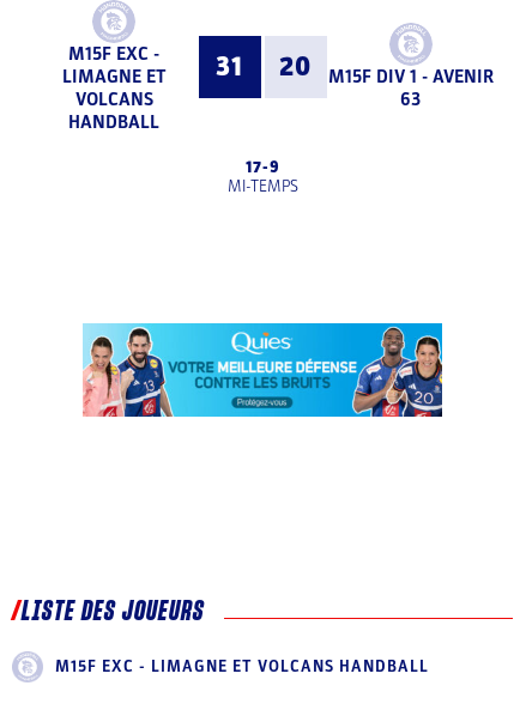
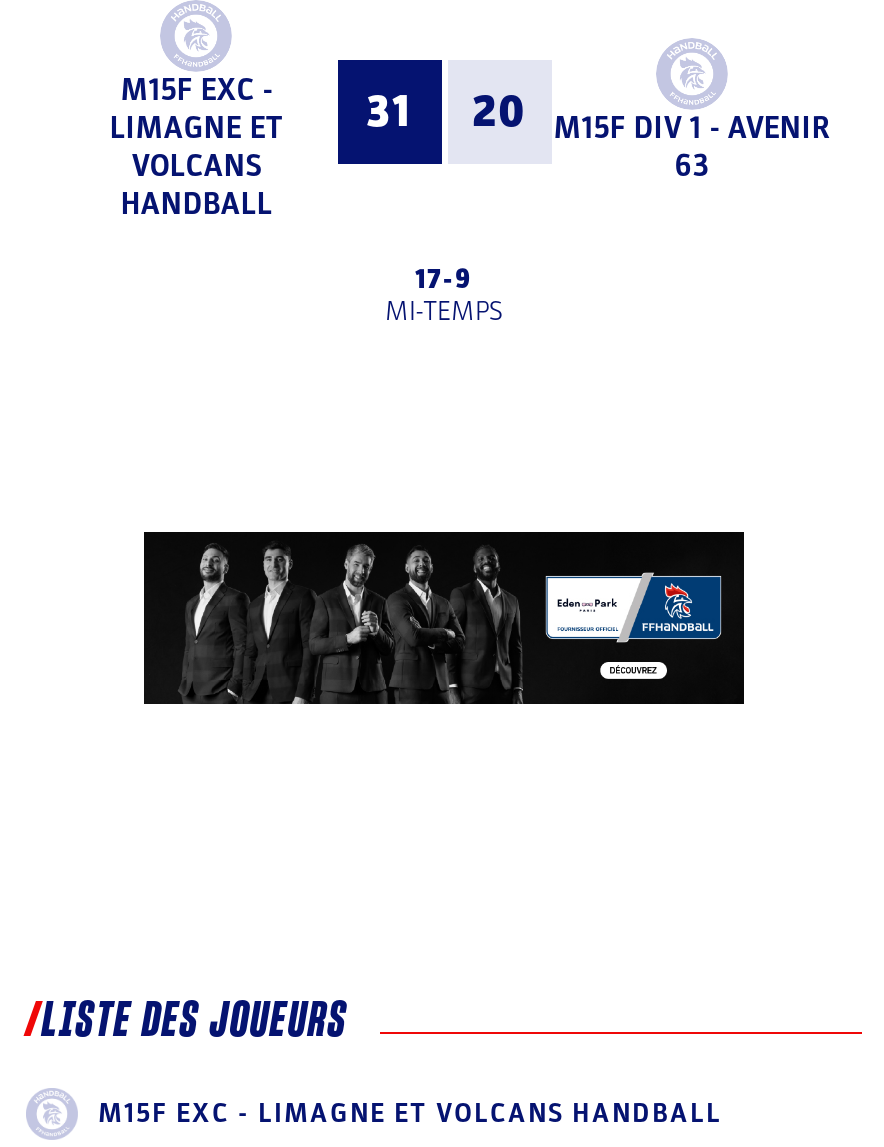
- [image]
+ [image]
